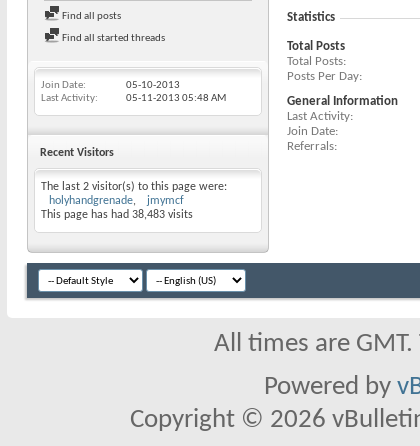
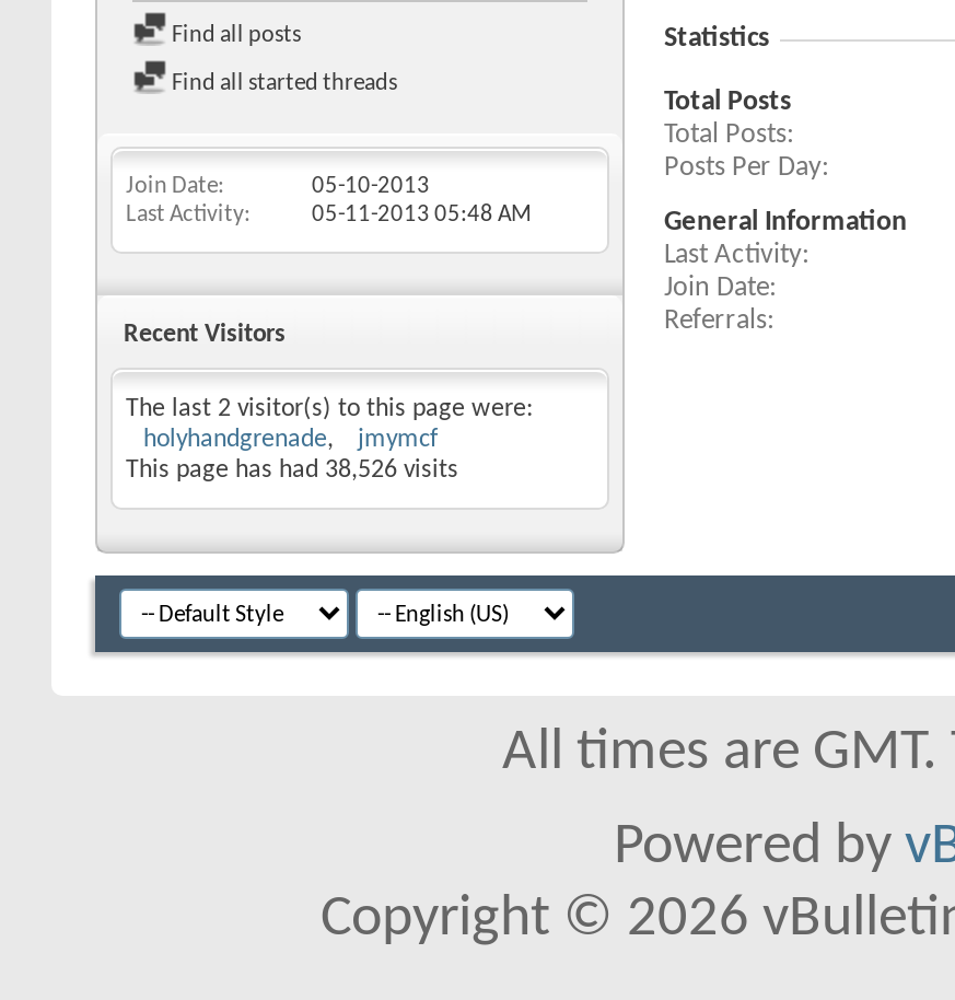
- This page has had 38,483 visits
+ This page has had 38,526 visits
